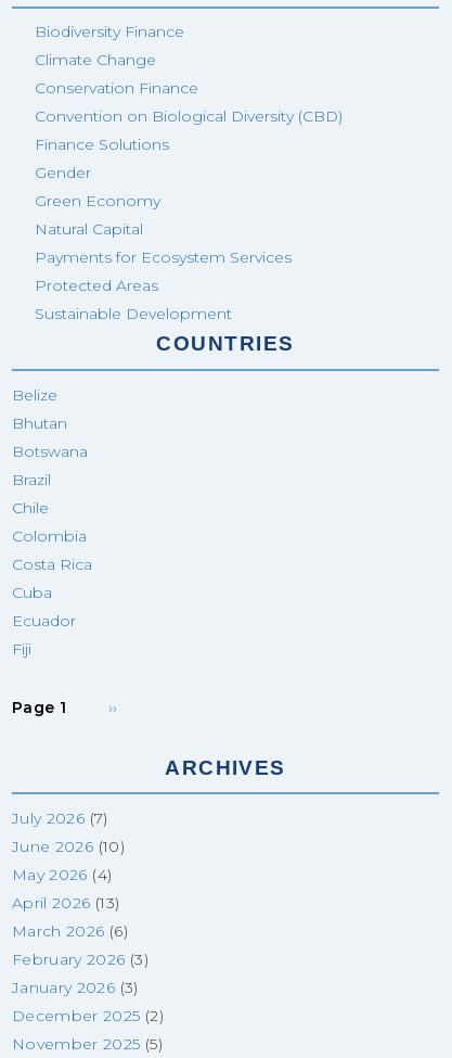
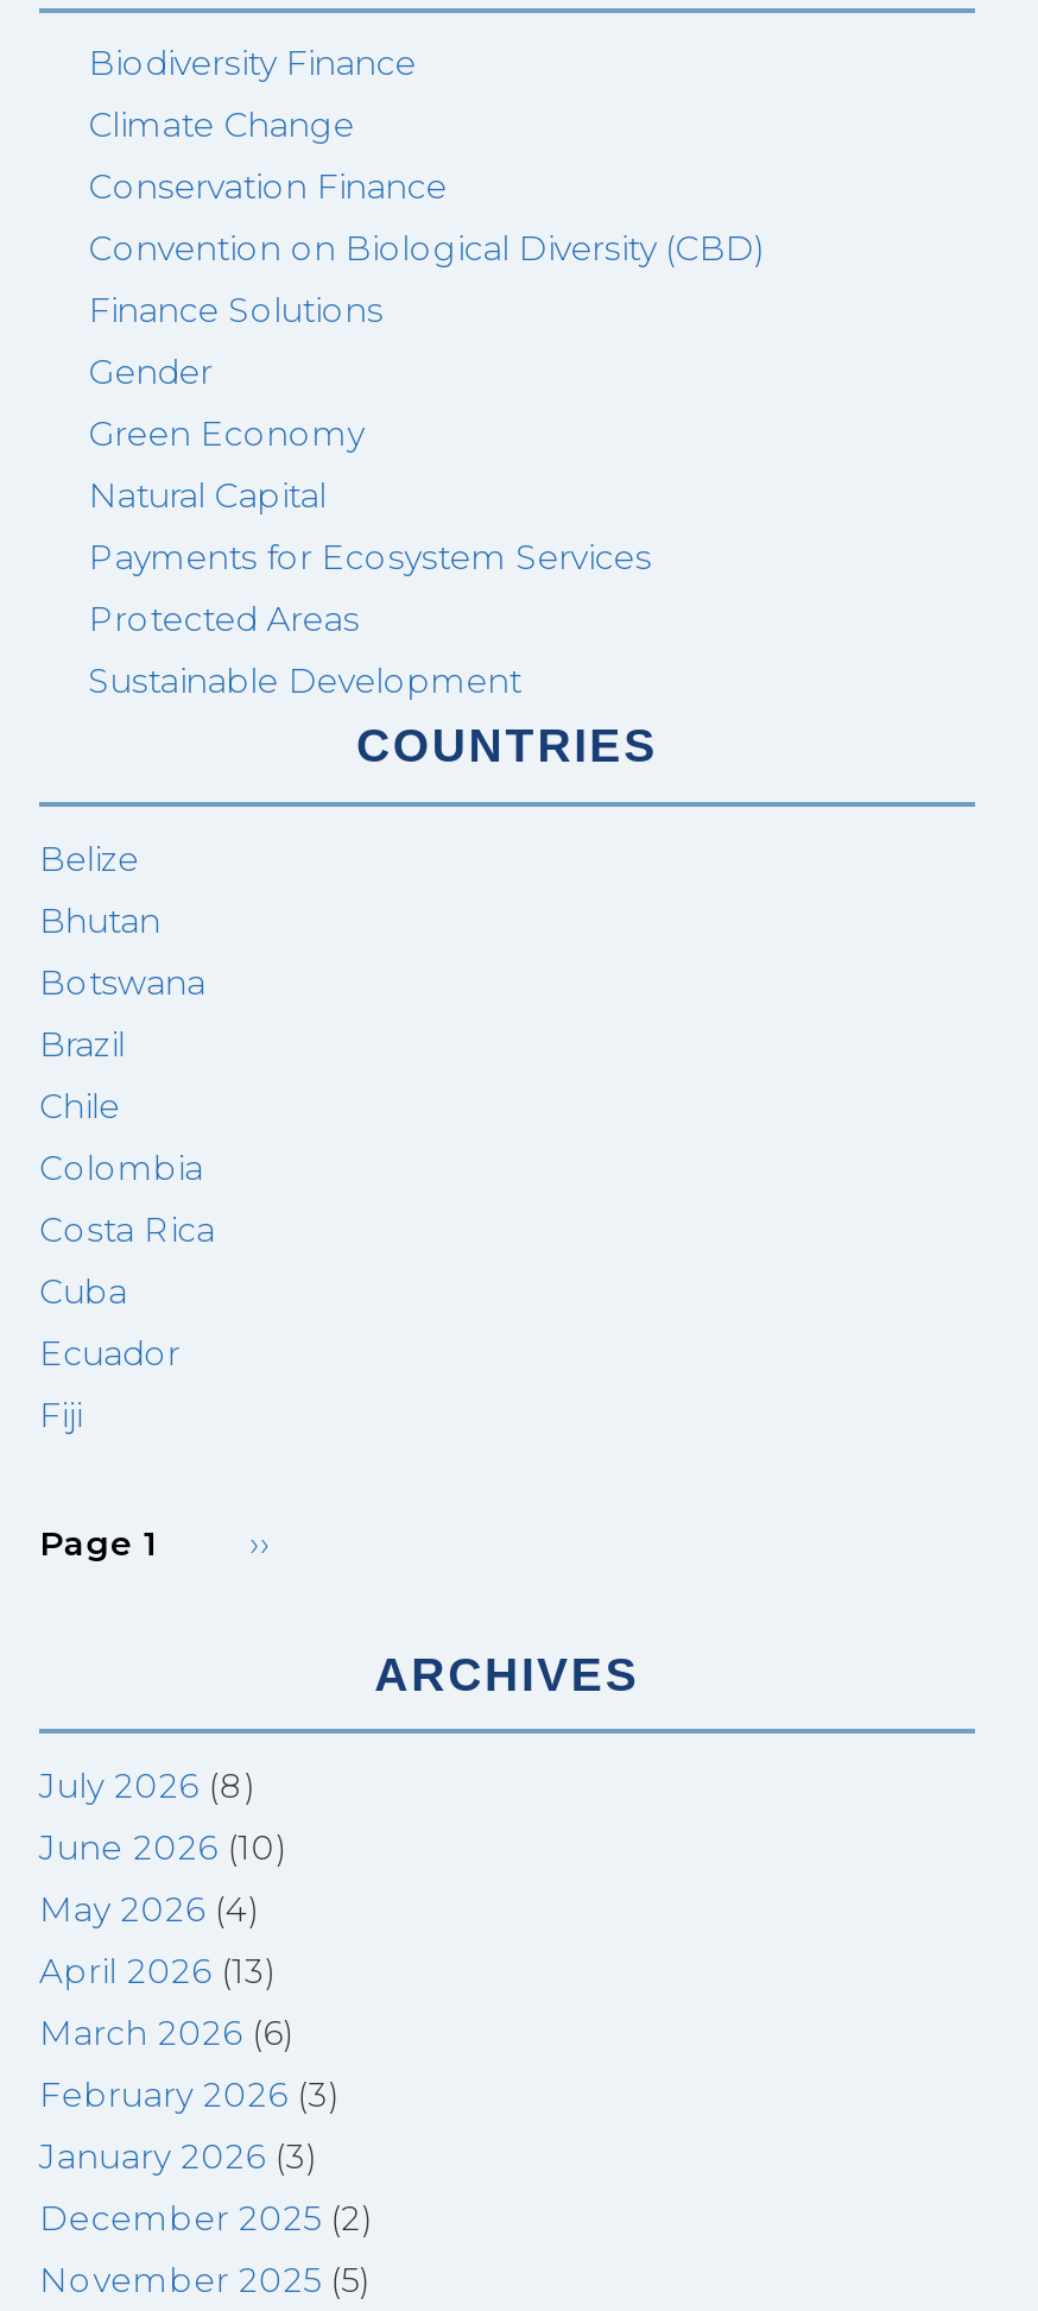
- July 2026 (7)
+ July 2026 (8)
